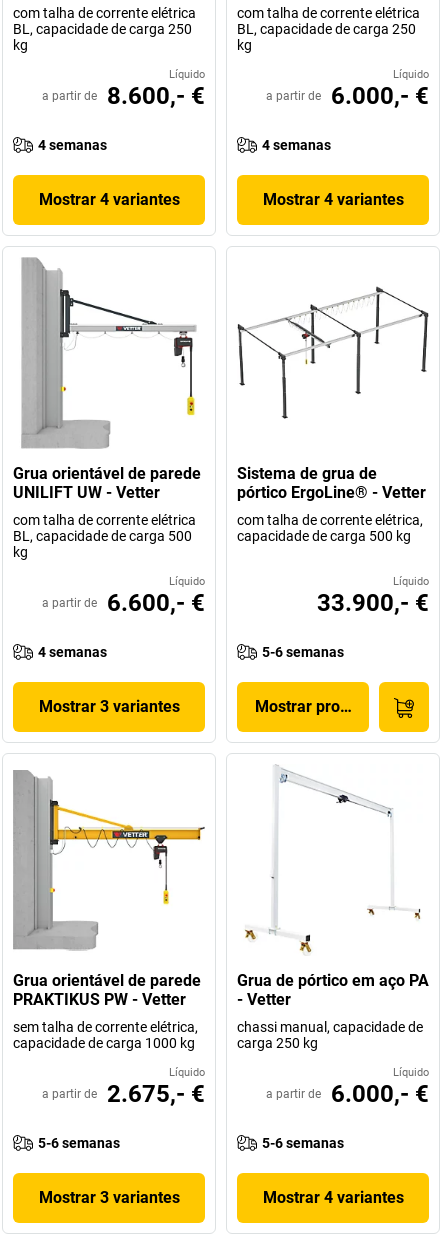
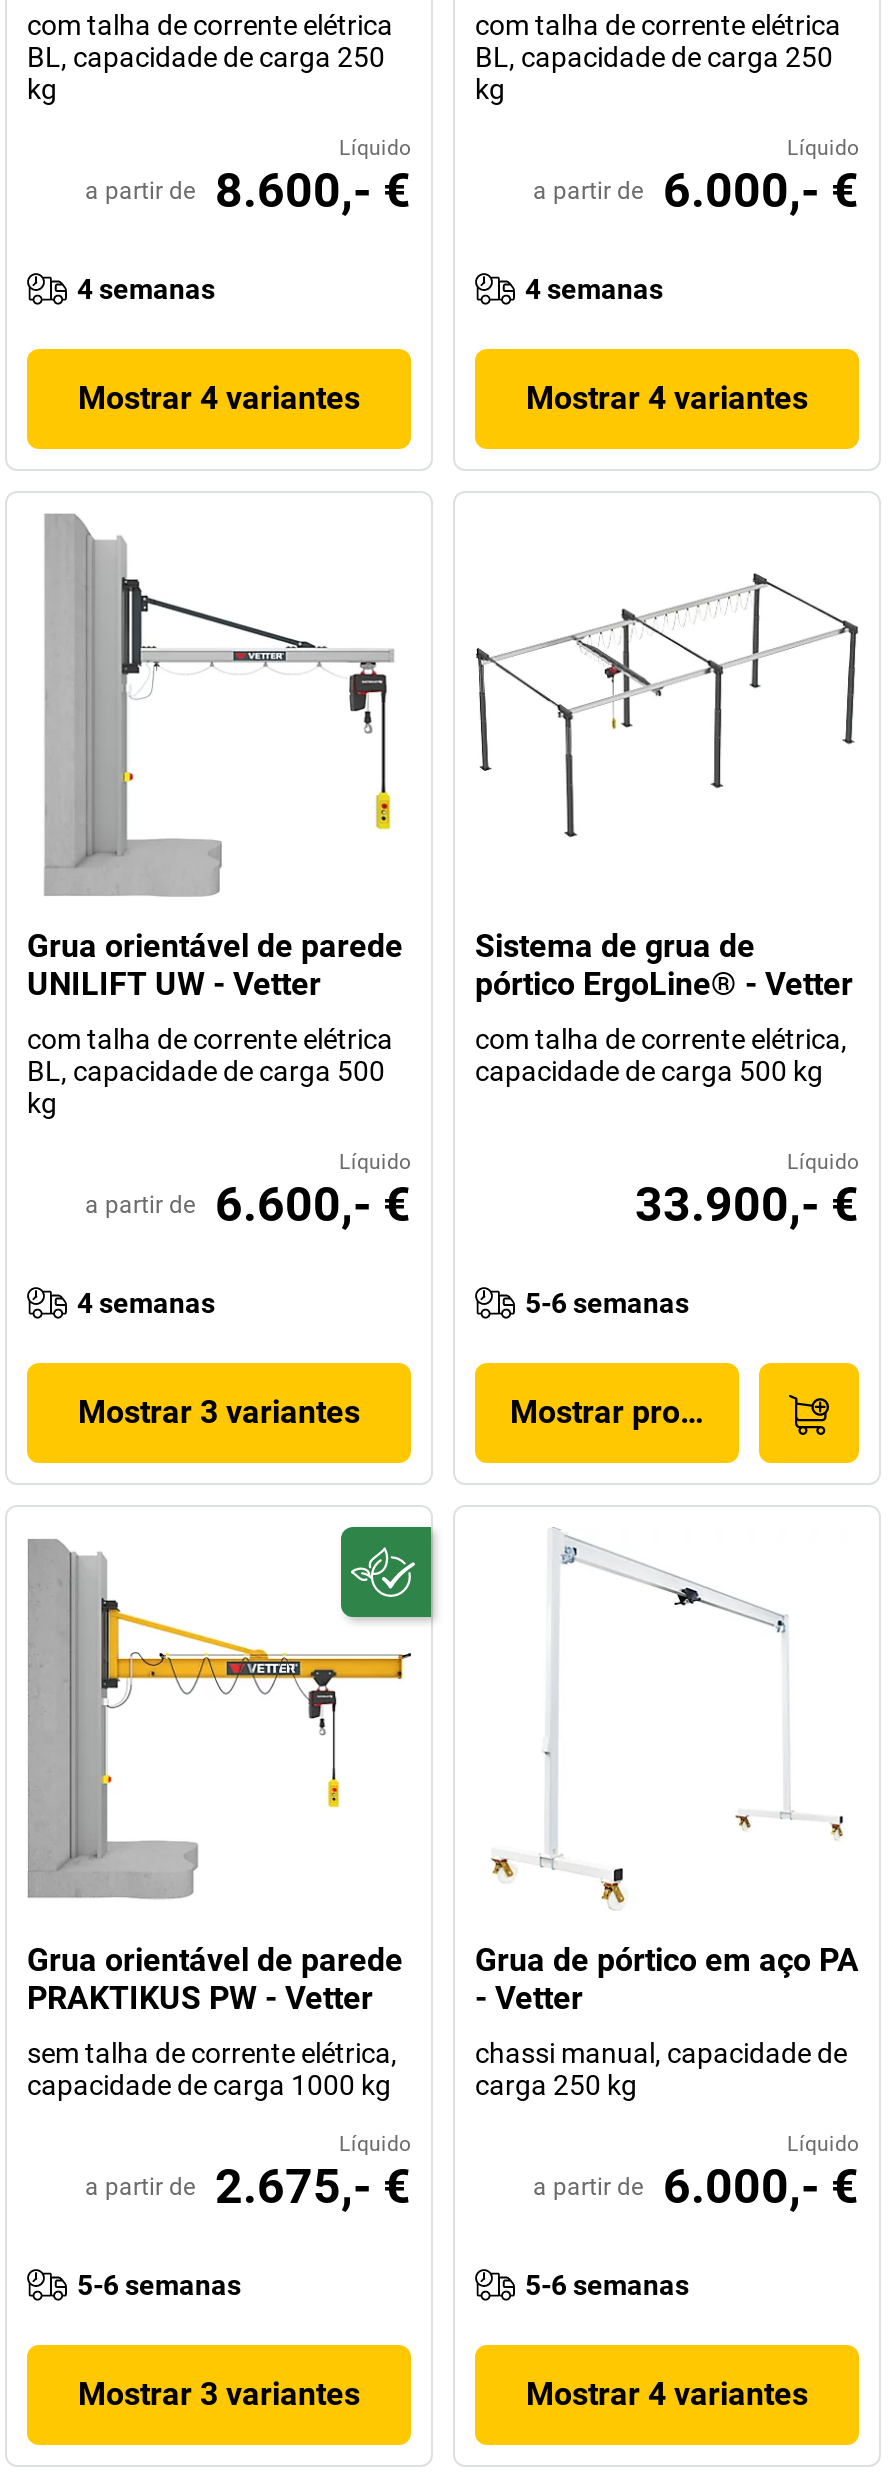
+ [image]
